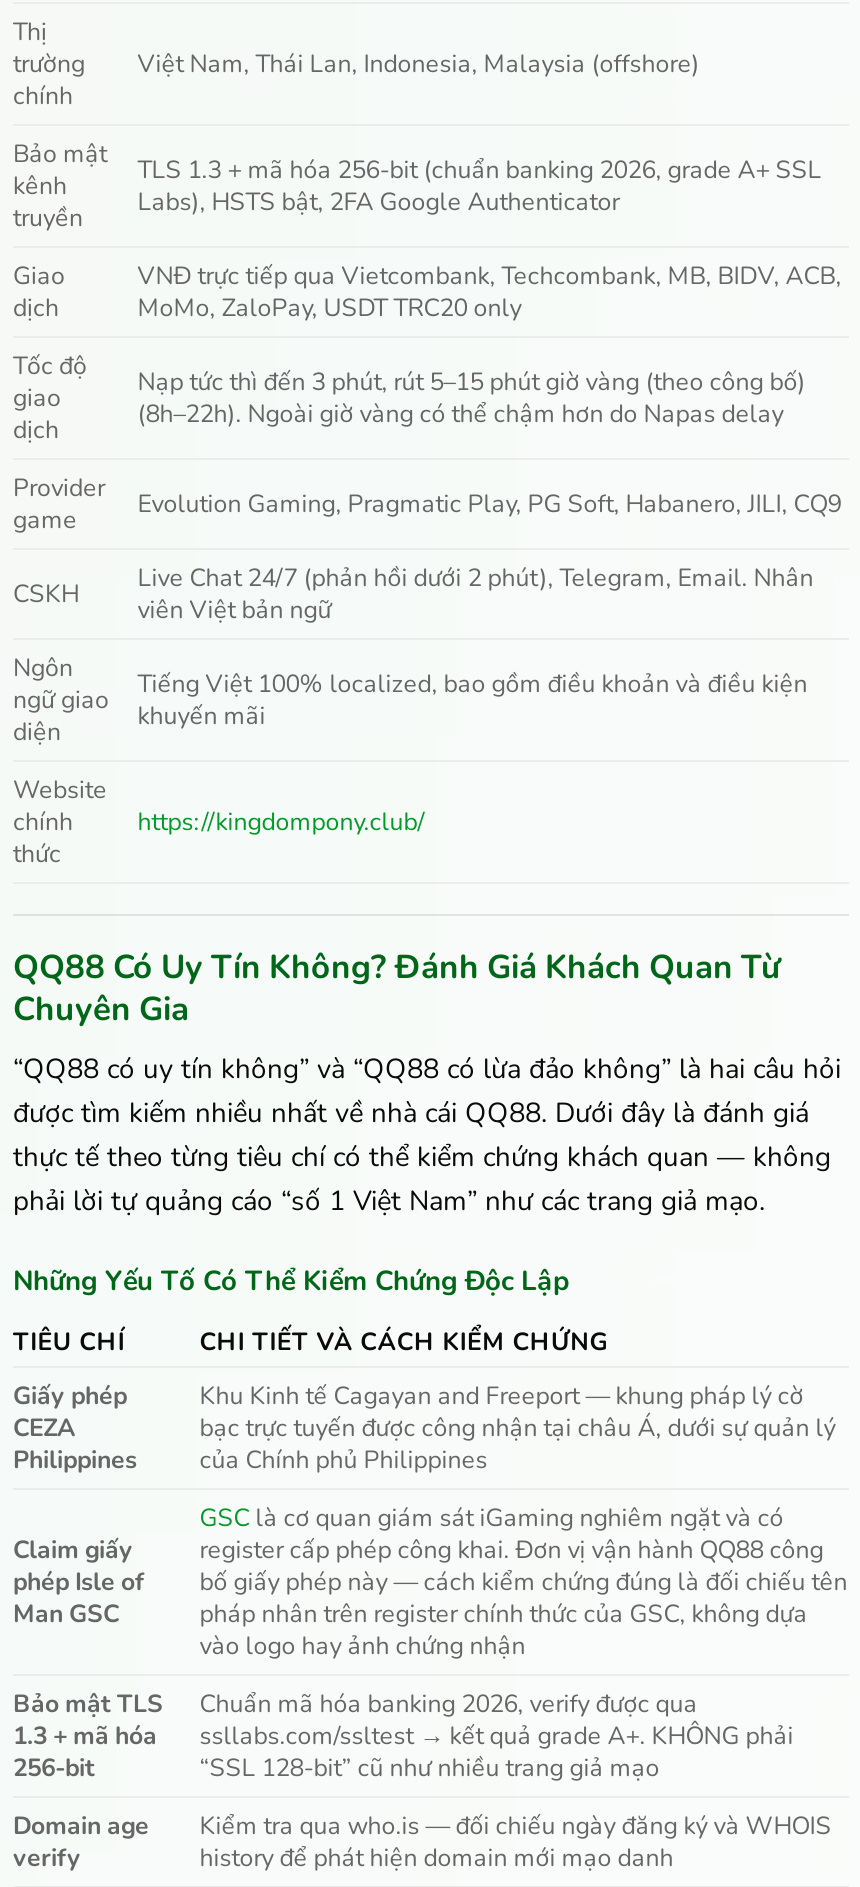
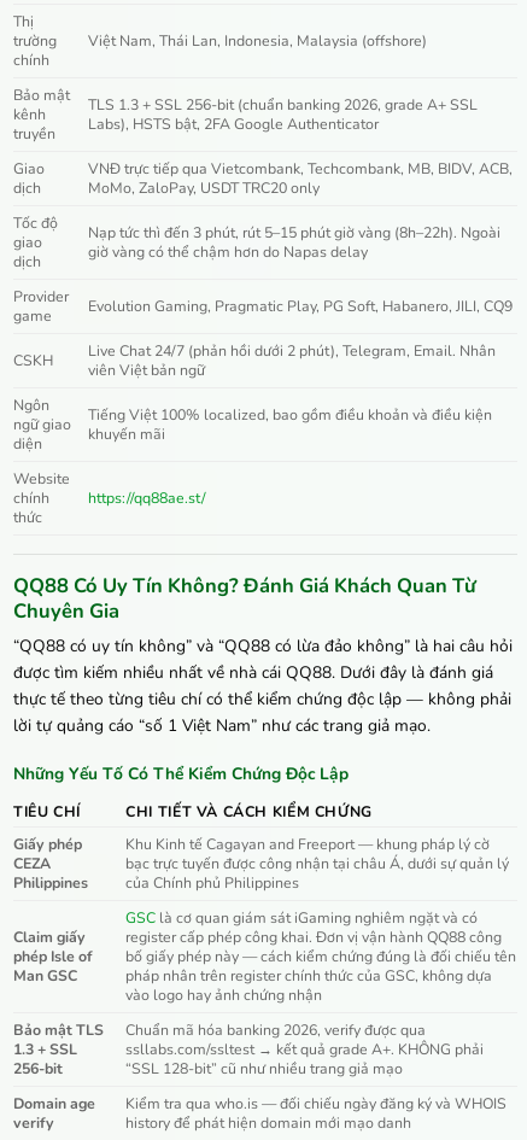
- TLS 1.3 + mã hóa 256-bit (chuẩn banking 2026, grade A+ SSL
+ TLS 1.3 + SSL 256-bit (chuẩn banking 2026, grade A+ SSL

- Nạp tức thì đến 3 phút, rút 5–15 phút giờ vàng (theo công bố)
- (8h–22h). Ngoài giờ vàng có thể chậm hơn do Napas delay
+ Nạp tức thì đến 3 phút, rút 5–15 phút giờ vàng (8h–22h). Ngoài
+ giờ vàng có thể chậm hơn do Napas delay

- https://kingdompony.club/
+ https://qq88ae.st/

- thực tế theo từng tiêu chí có thể kiểm chứng khách quan — không
- phải lời tự quảng cáo “số 1 Việt Nam” như các trang giả mạo.
+ thực tế theo từng tiêu chí có thể kiểm chứng độc lập — không phải
+ lời tự quảng cáo “số 1 Việt Nam” như các trang giả mạo.

- 1.3 + mã hóa
+ 1.3 + SSL
